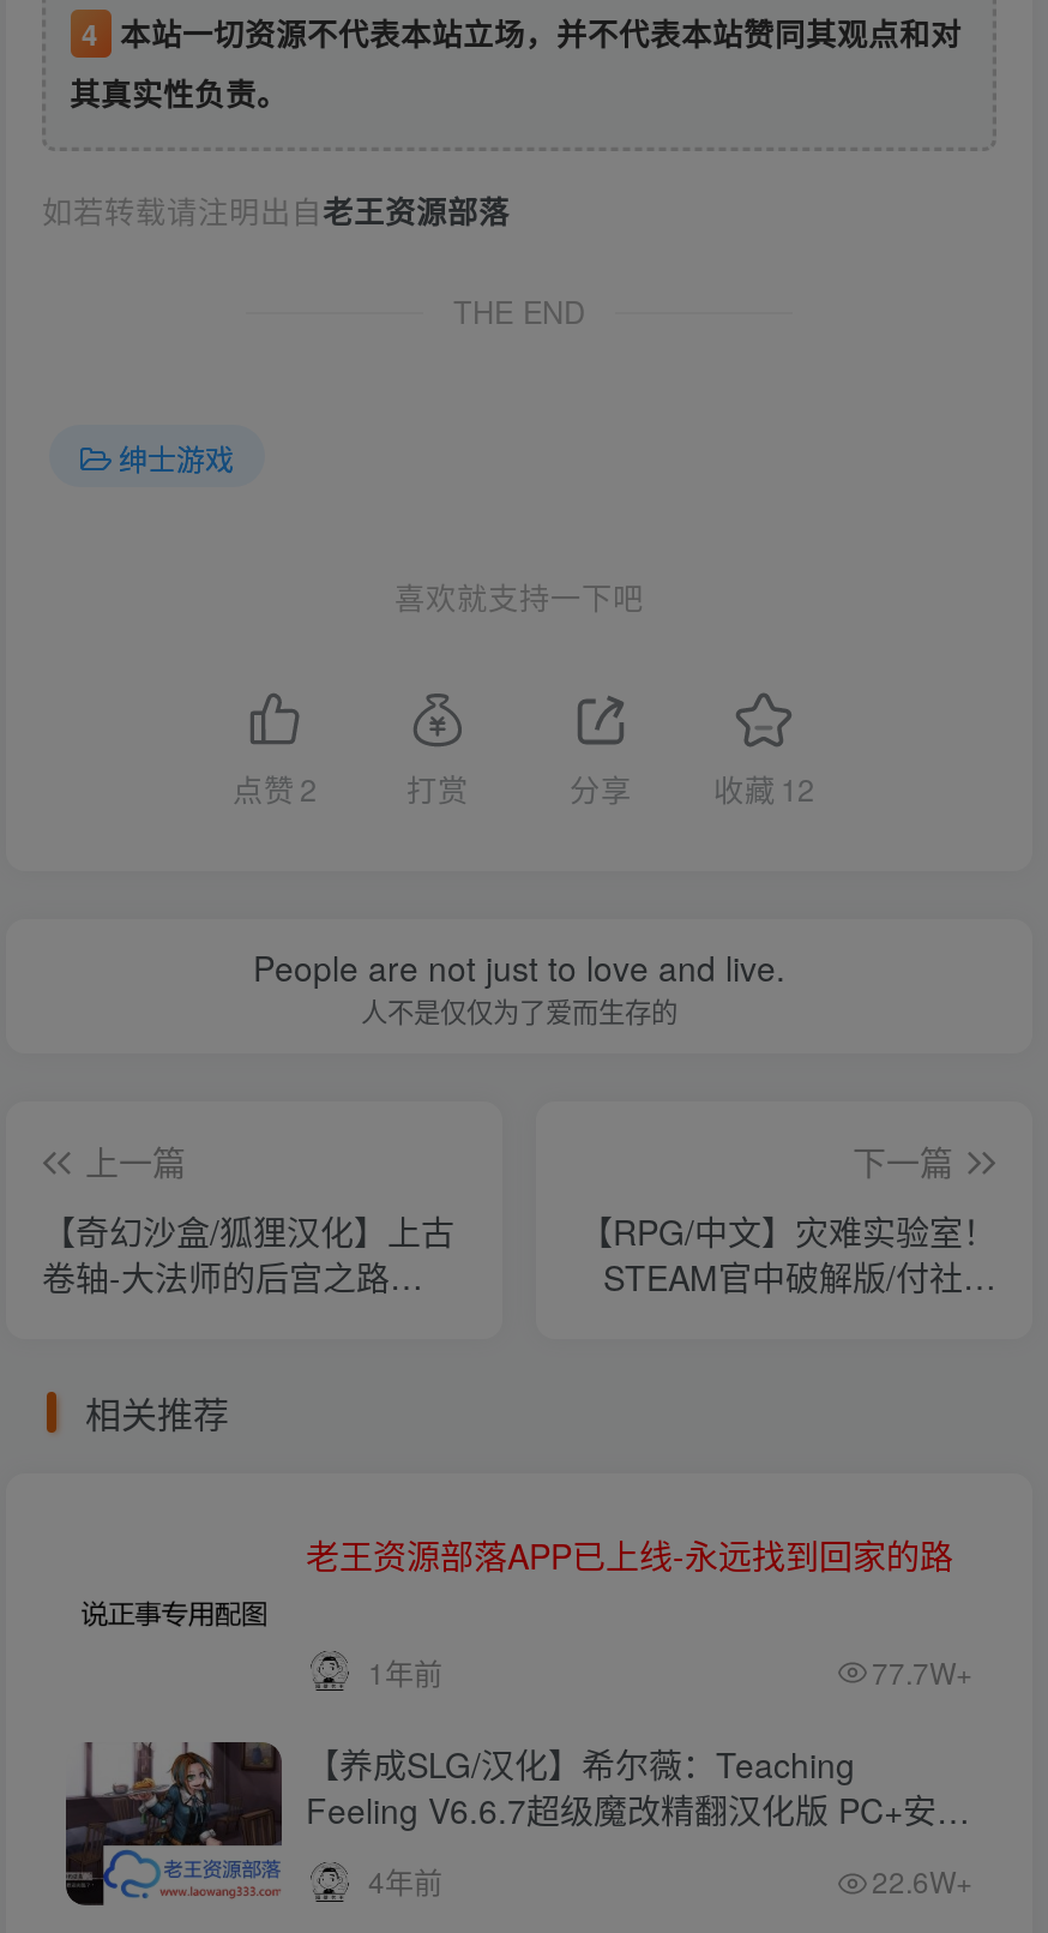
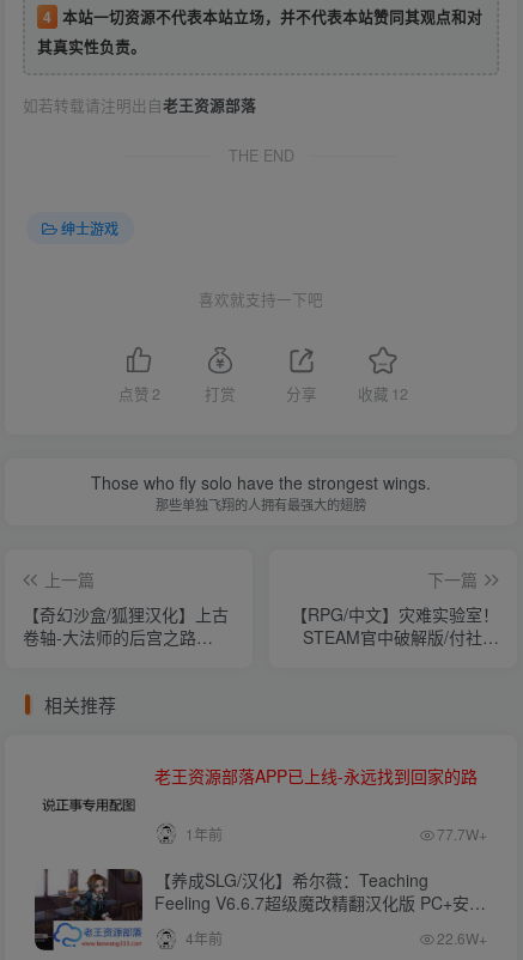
- People are not just to love and live.
- 人不是仅仅为了爱而生存的
+ Those who fly solo have the strongest wings.
+ 那些单独飞翔的人拥有最强大的翅膀
